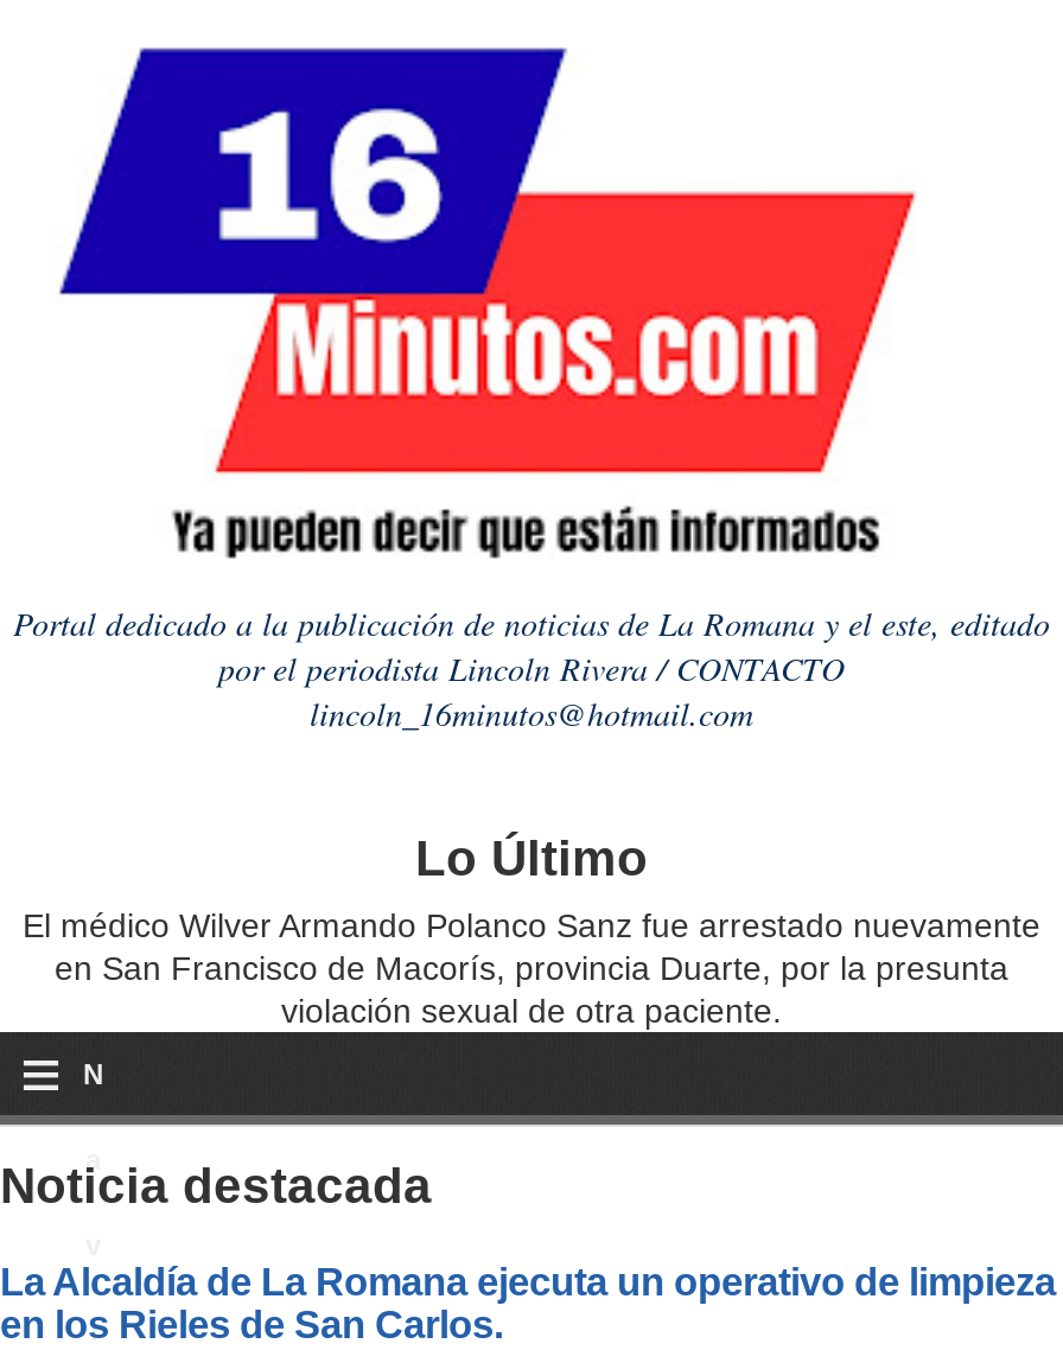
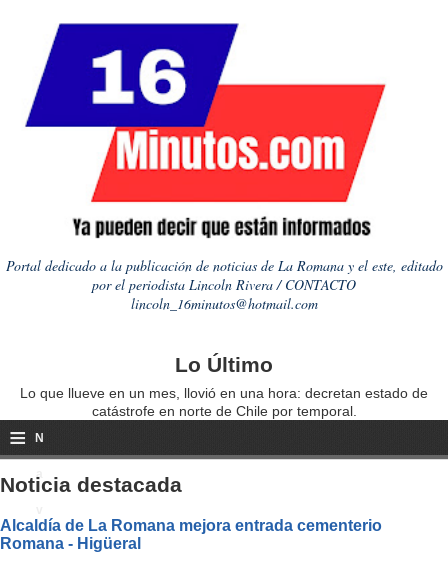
- El médico Wilver Armando Polanco Sanz fue arrestado nuevamente
- en San Francisco de Macorís, provincia Duarte, por la presunta
- violación sexual de otra paciente.
+ Lo que llueve en un mes, llovió en una hora: decretan estado de
+ catástrofe en norte de Chile por temporal.

- La Alcaldía de La Romana ejecuta un operativo de limpieza
- en los Rieles de San Carlos.
+ Alcaldía de La Romana mejora entrada cementerio
+ Romana - Higüeral
